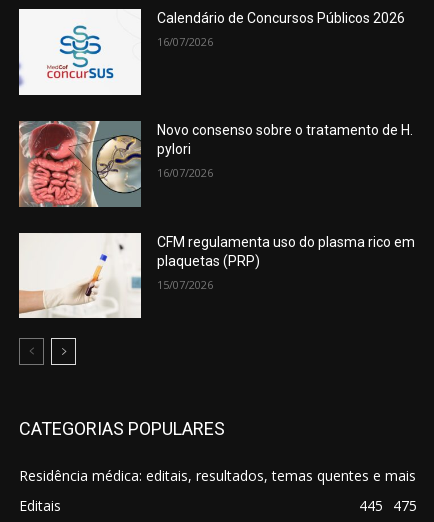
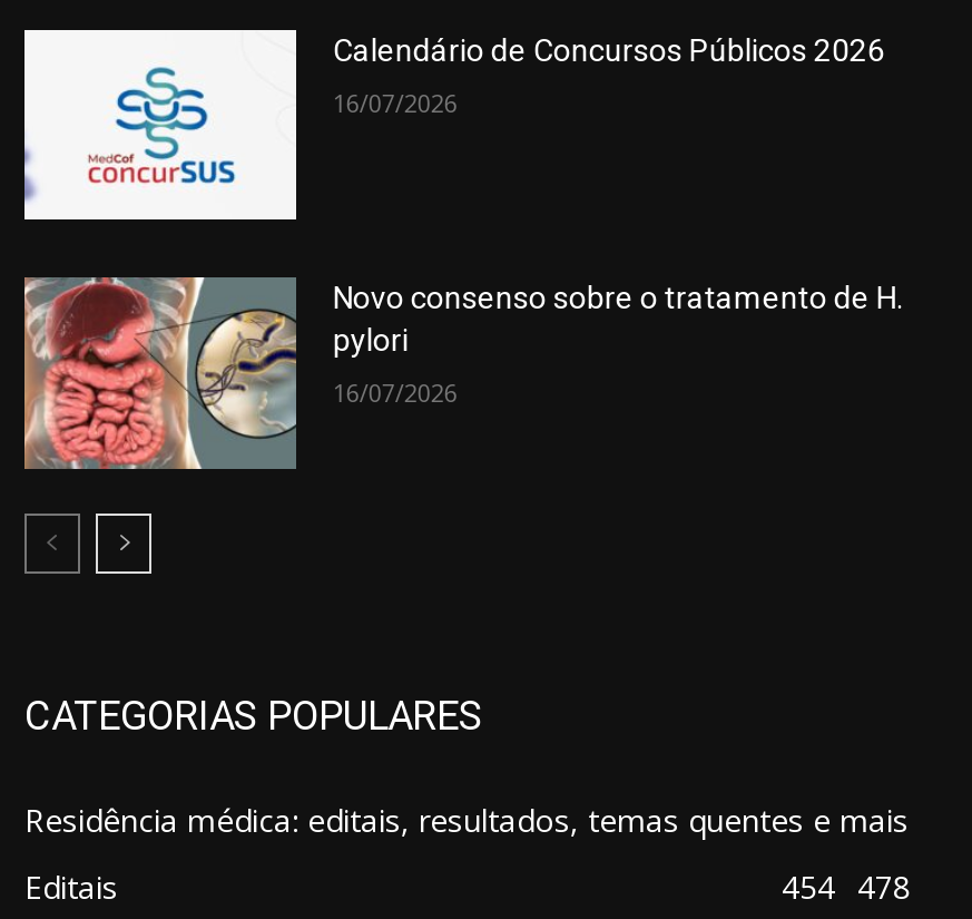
- [image]
- CFM regulamenta uso do plasma rico em
- plaquetas (PRP)
- 15/07/2026

- 445
+ 454

- 475
+ 478
